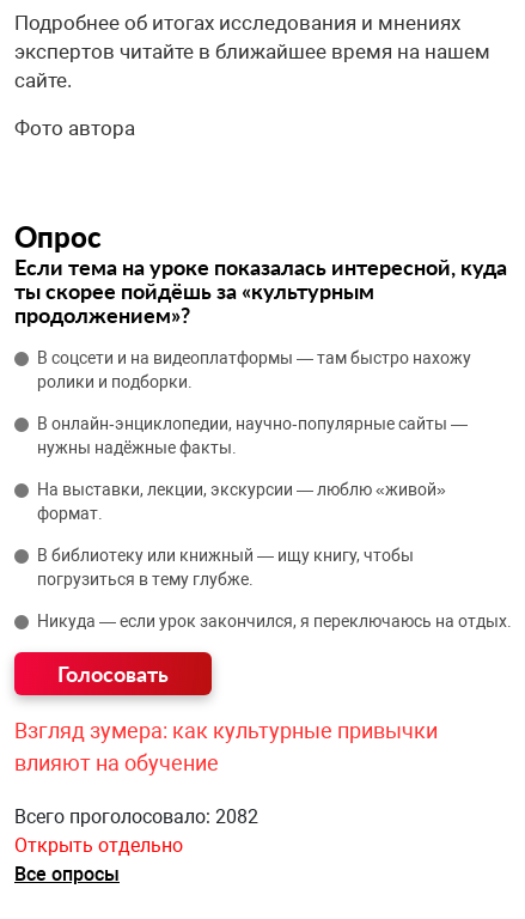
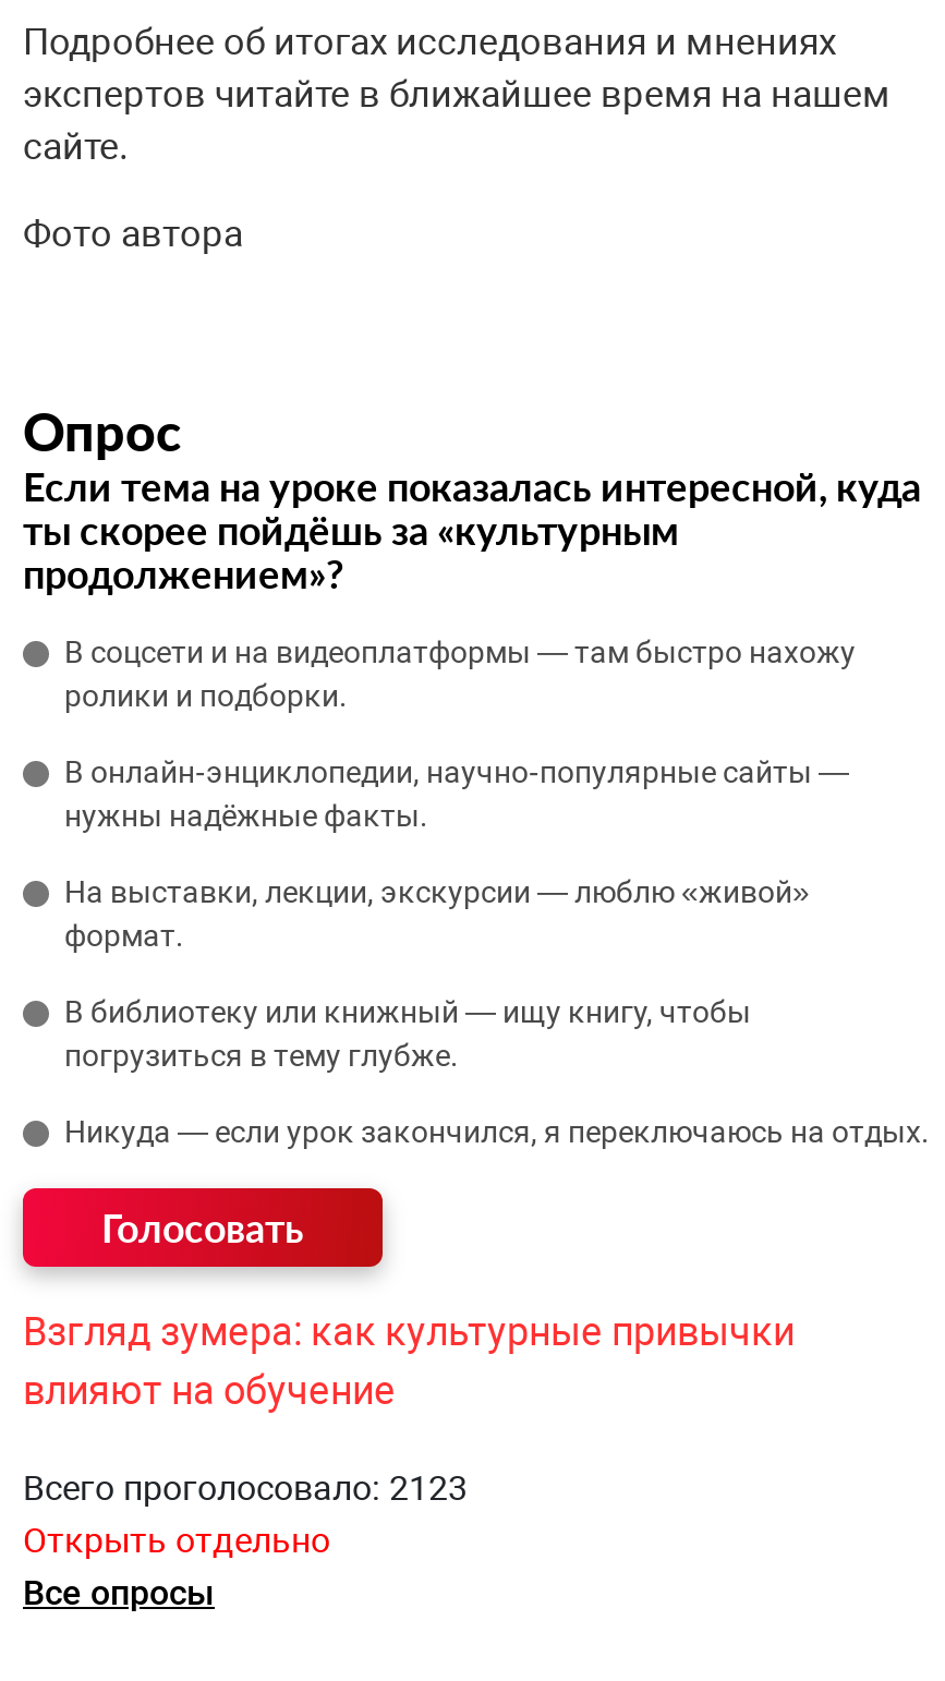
- Всего проголосовало: 2082
+ Всего проголосовало: 2123
